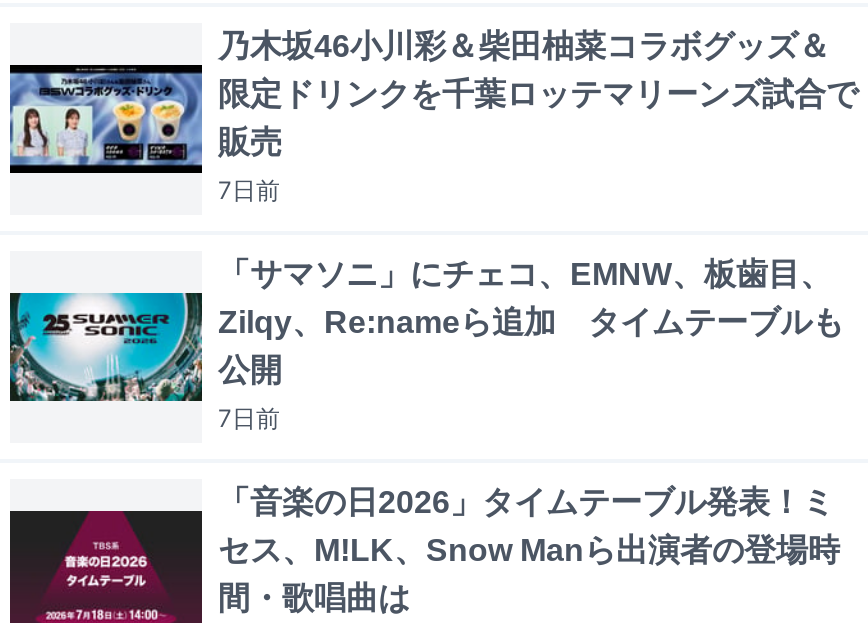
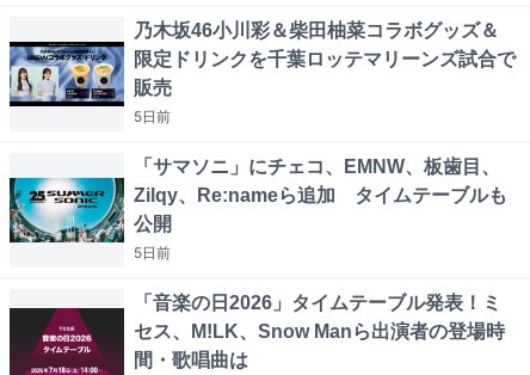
- 7日前
+ 5日前

- 7日前
+ 5日前
